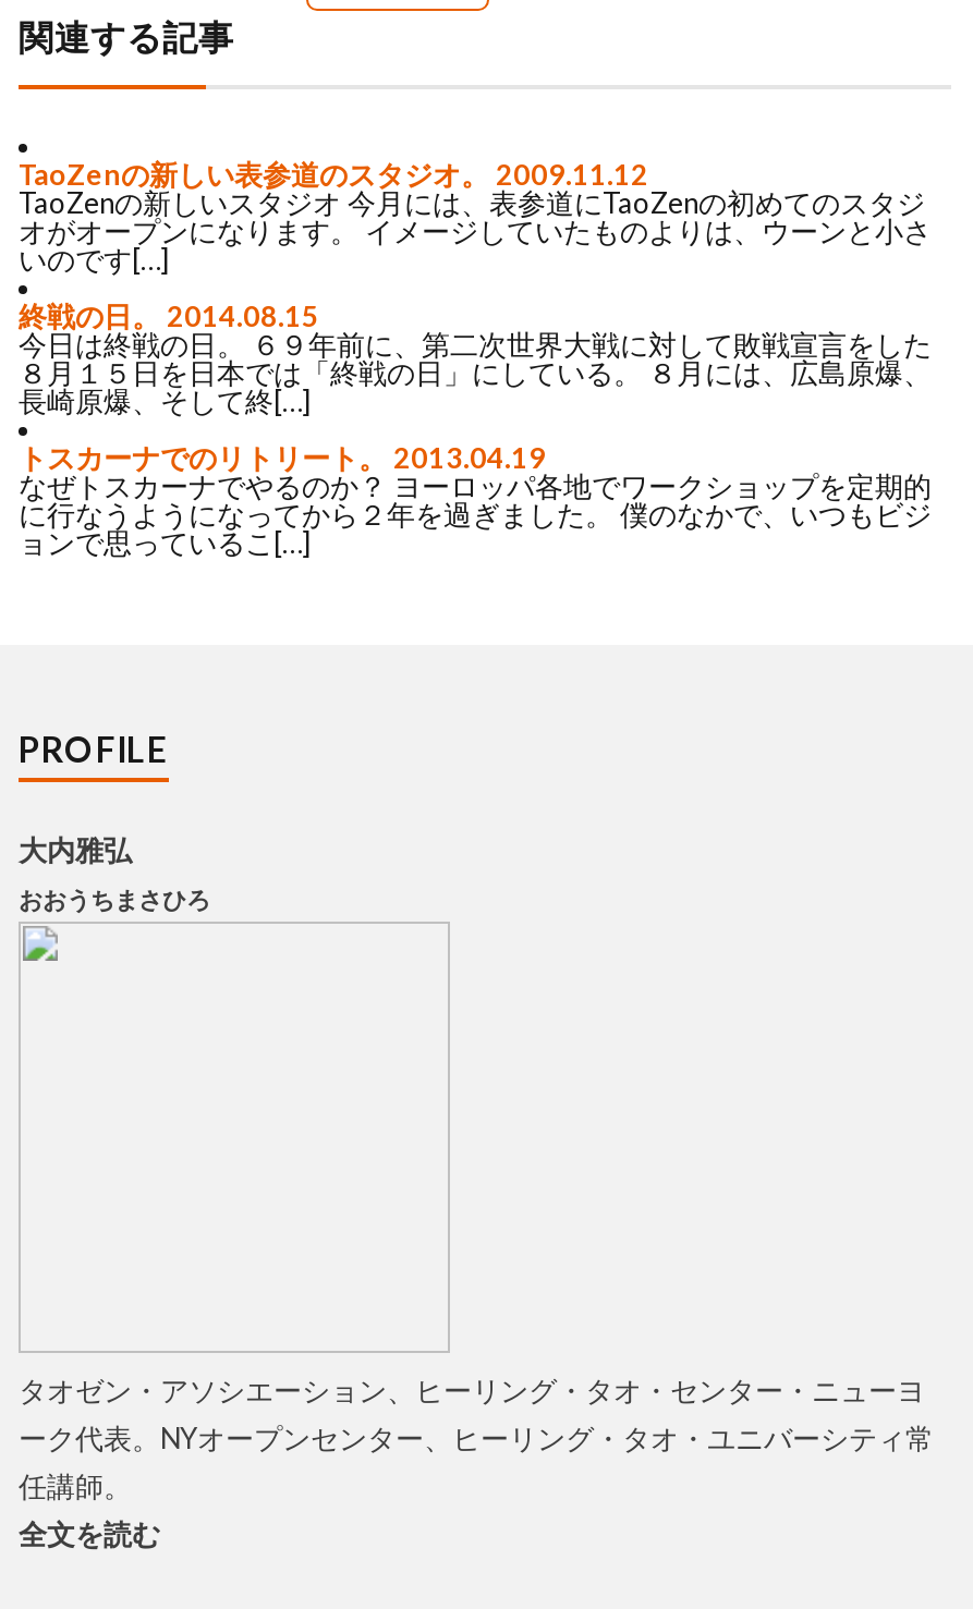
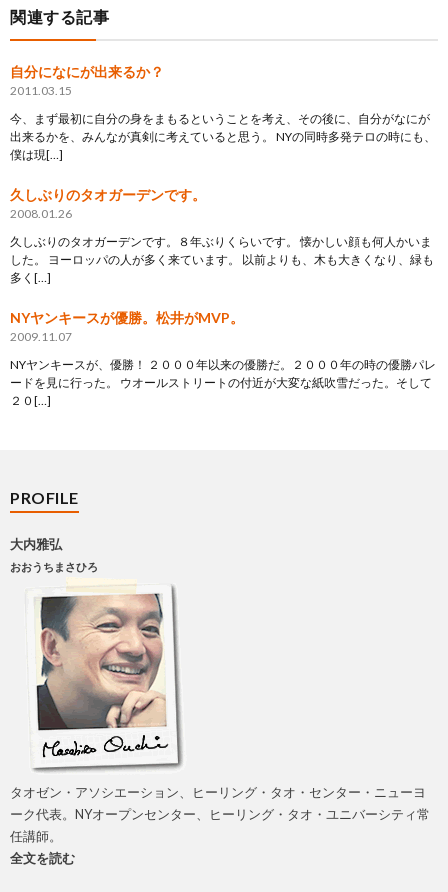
- TaoZenの新しい表参道のスタジオ。 2009.11.12
- TaoZenの新しいスタジオ 今月には、表参道にTaoZenの初めてのスタジ
- オがオープンになります。 イメージしていたものよりは、ウーンと小さ
- いのです[…]
- 終戦の日。 2014.08.15
- 今日は終戦の日。 ６９年前に、第二次世界大戦に対して敗戦宣言をした
- ８月１５日を日本では「終戦の日」にしている。 ８月には、広島原爆、
- 長崎原爆、そして終[…]
- トスカーナでのリトリート。 2013.04.19
- なぜトスカーナでやるのか？ ヨーロッパ各地でワークショップを定期的
- に行なうようになってから２年を過ぎました。 僕のなかで、いつもビジ
- ョンで思っているこ[…]
+ 自分になにが出来るか？
+ 2011.03.15
+ 今、まず最初に自分の身をまもるということを考え、その後に、自分がなにが
+ 出来るかを、みんなが真剣に考えていると思う。 NYの同時多発テロの時にも、
+ 僕は現[…]
+ 久しぶりのタオガーデンです。
+ 2008.01.26
+ 久しぶりのタオガーデンです。８年ぶりくらいです。 懐かしい顔も何人かいま
+ した。 ヨーロッパの人が多く来ています。 以前よりも、木も大きくなり、緑も
+ 多く[…]
+ NYヤンキースが優勝。松井がMVP。
+ 2009.11.07
+ NYヤンキースが、優勝！ ２０００年以来の優勝だ。２０００年の時の優勝パレ
+ ードを見に行った。 ウオールストリートの付近が大変な紙吹雪だった。そして
+ ２０[…]

+ [image]
